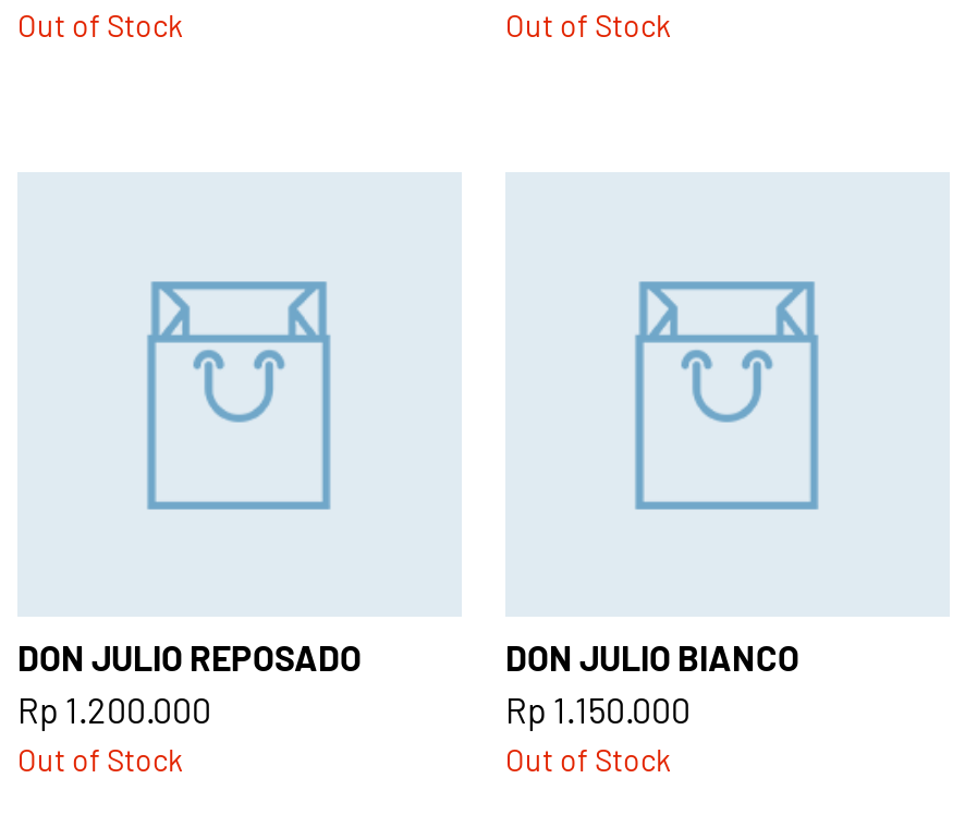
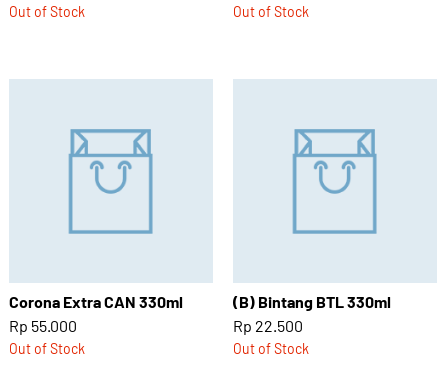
- DON JULIO REPOSADO
- Rp 1.200.000
+ Corona Extra CAN 330ml
+ Rp 55.000

- DON JULIO BIANCO
- Rp 1.150.000
+ (B) Bintang BTL 330ml
+ Rp 22.500
